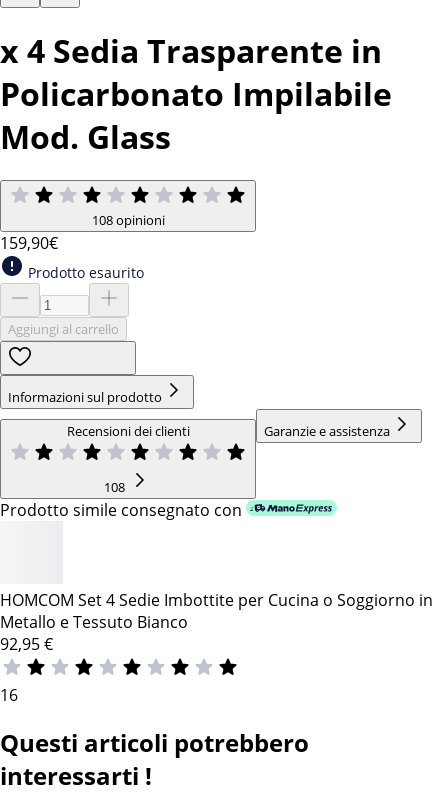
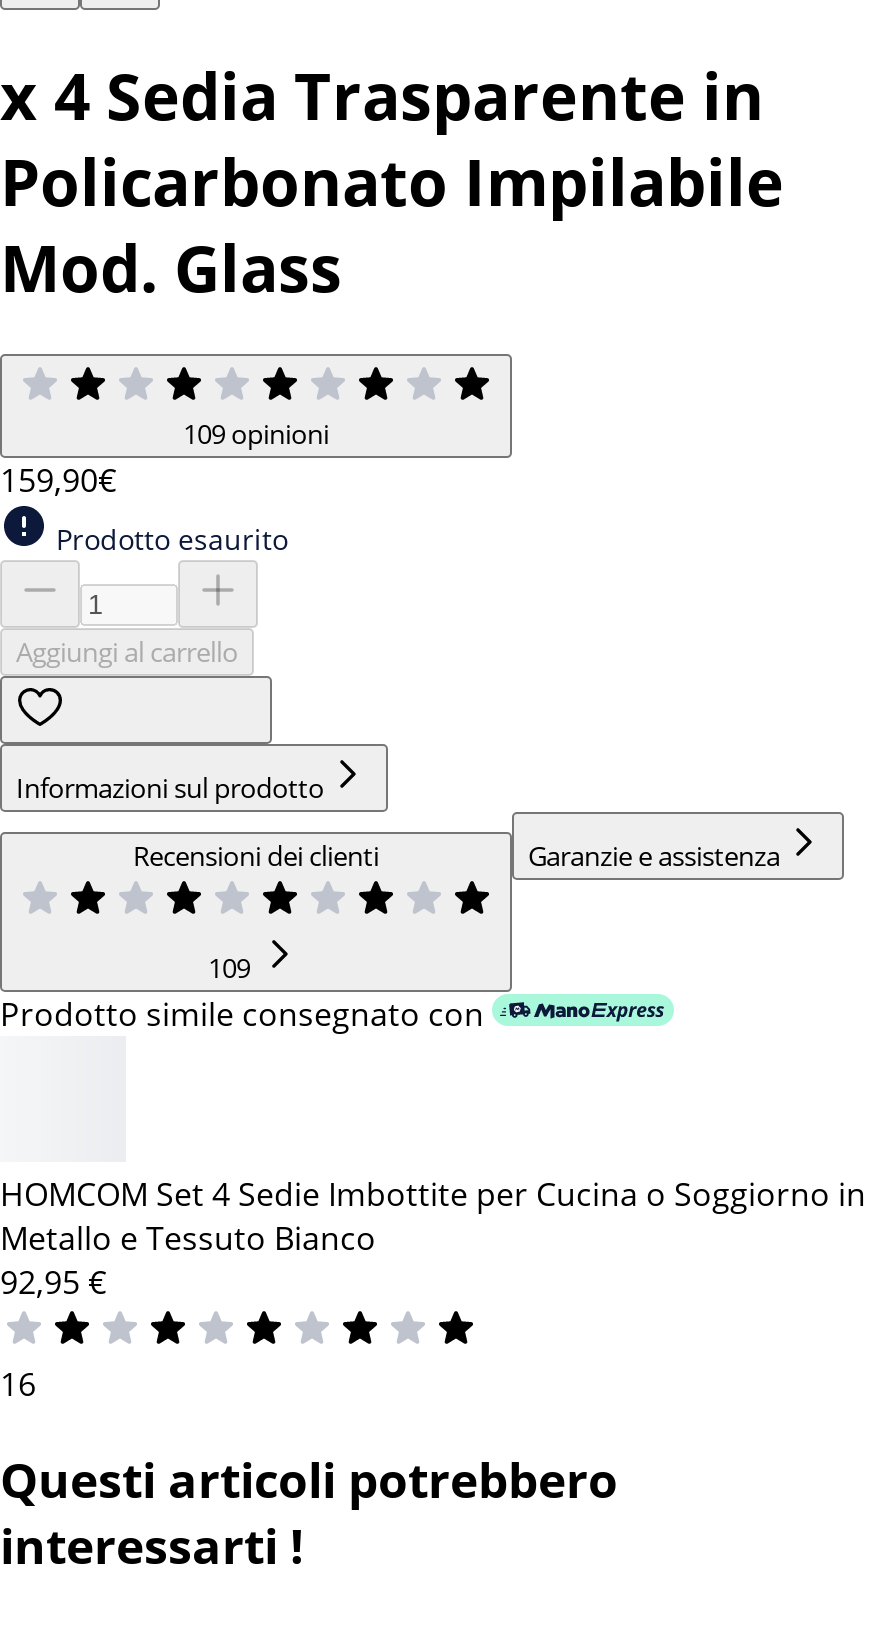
- 108 opinioni
+ 109 opinioni

- 108
+ 109
